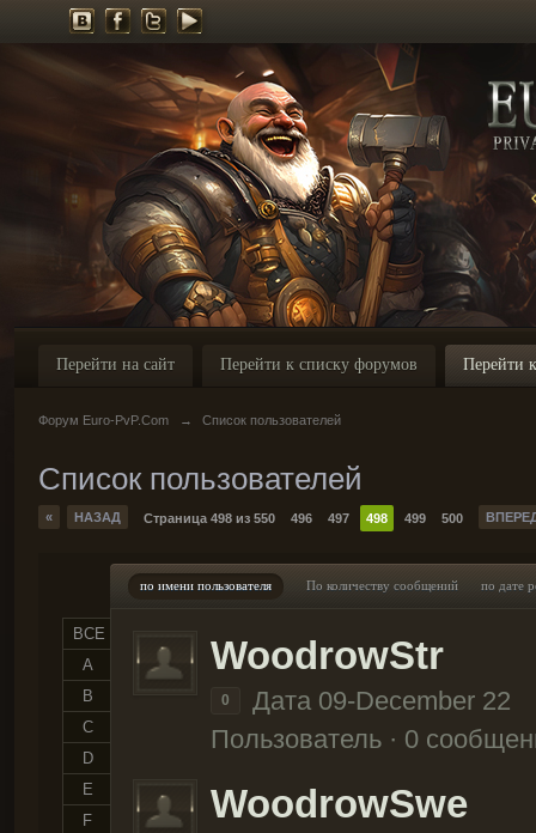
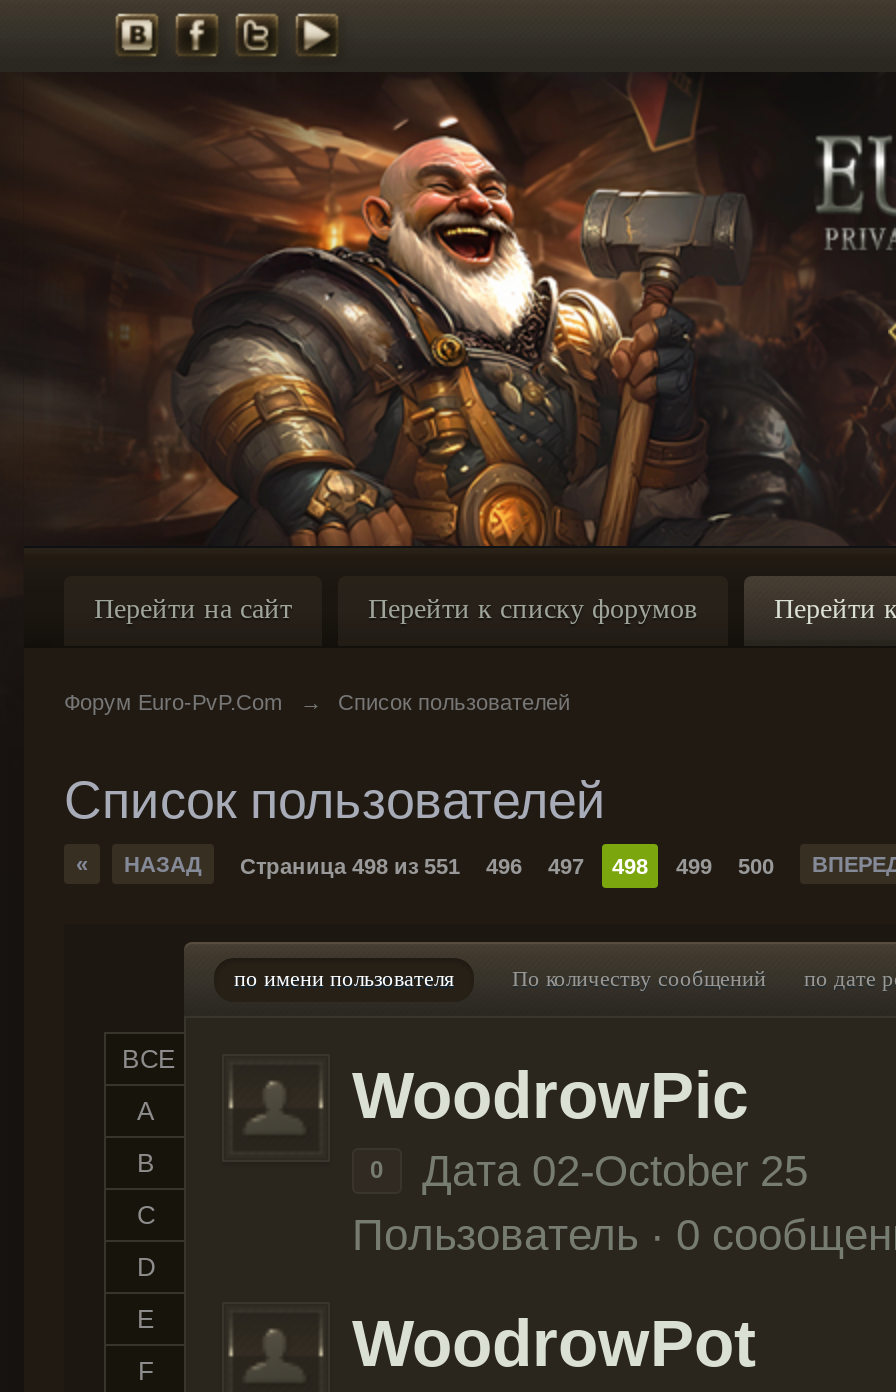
- Страница 498 из 550
+ Страница 498 из 551

- WoodrowStr
+ WoodrowPic

- Дата 09-December 22
+ Дата 02-October 25

- WoodrowSwe
+ WoodrowPot
